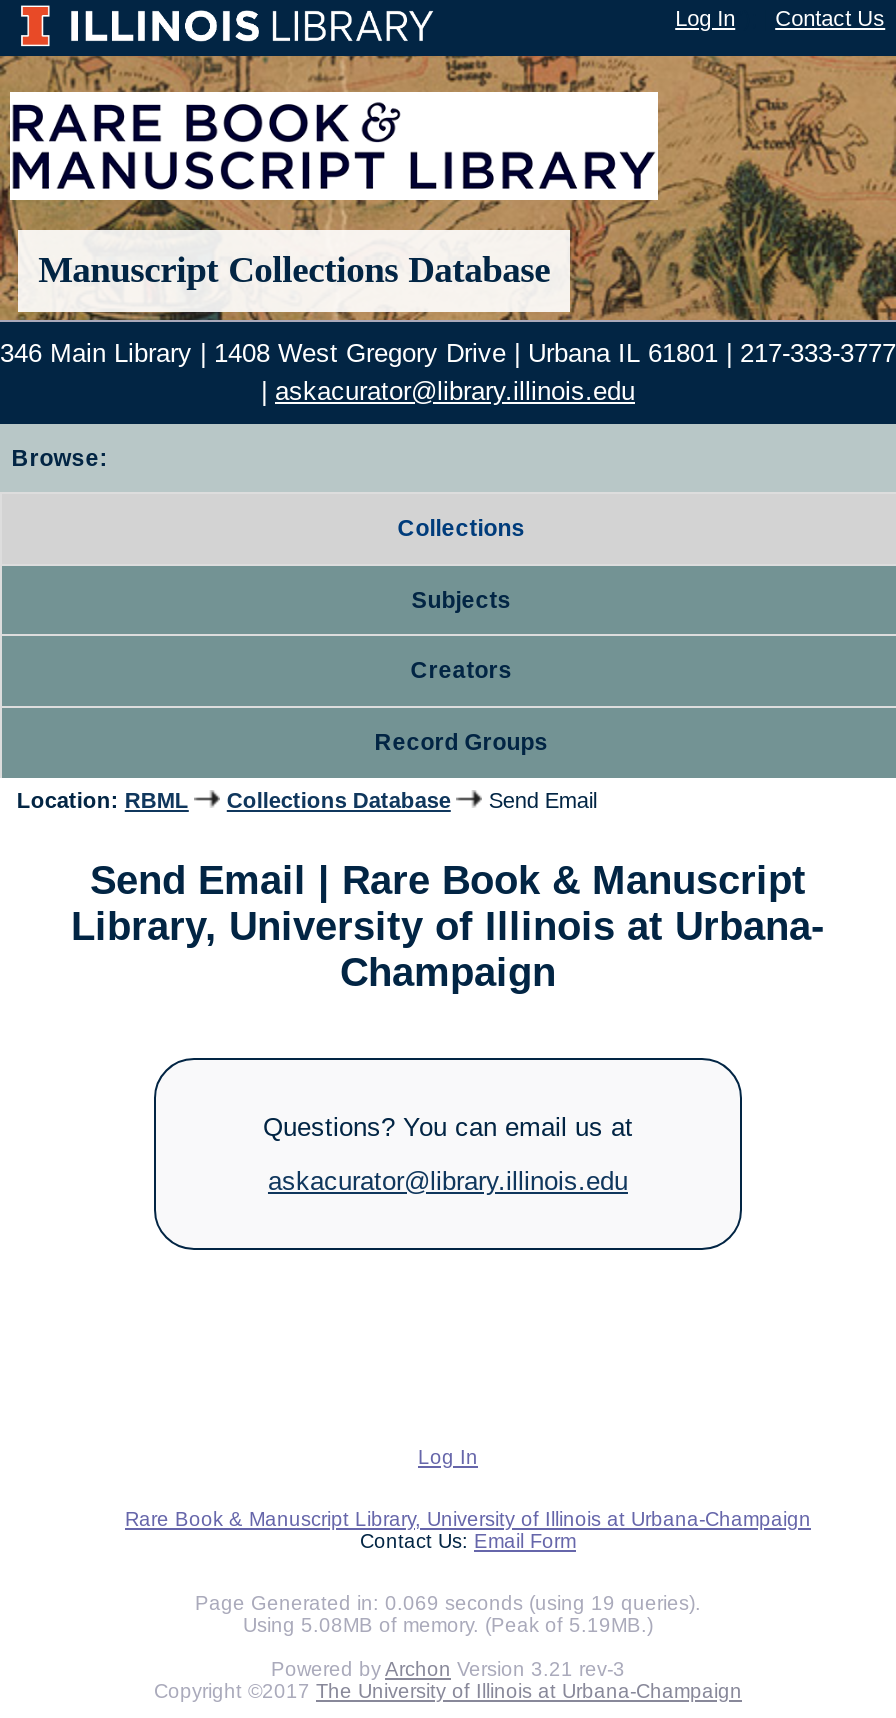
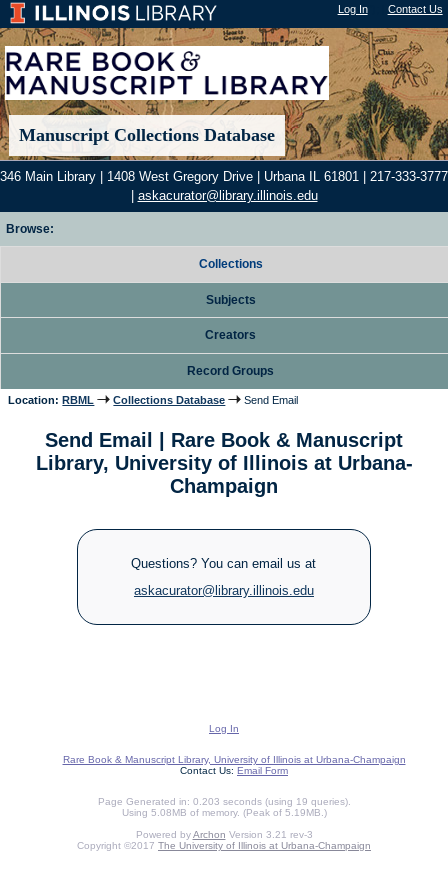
- Page Generated in: 0.069 seconds (using 19 queries).
+ Page Generated in: 0.203 seconds (using 19 queries).
